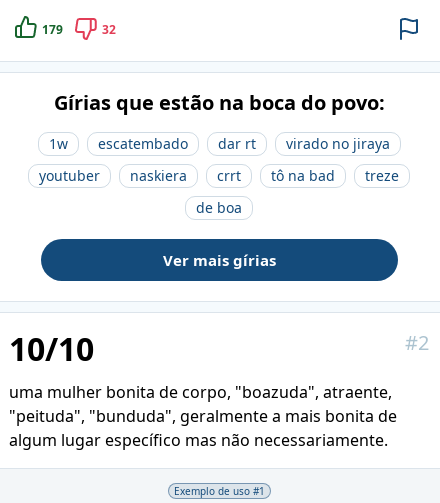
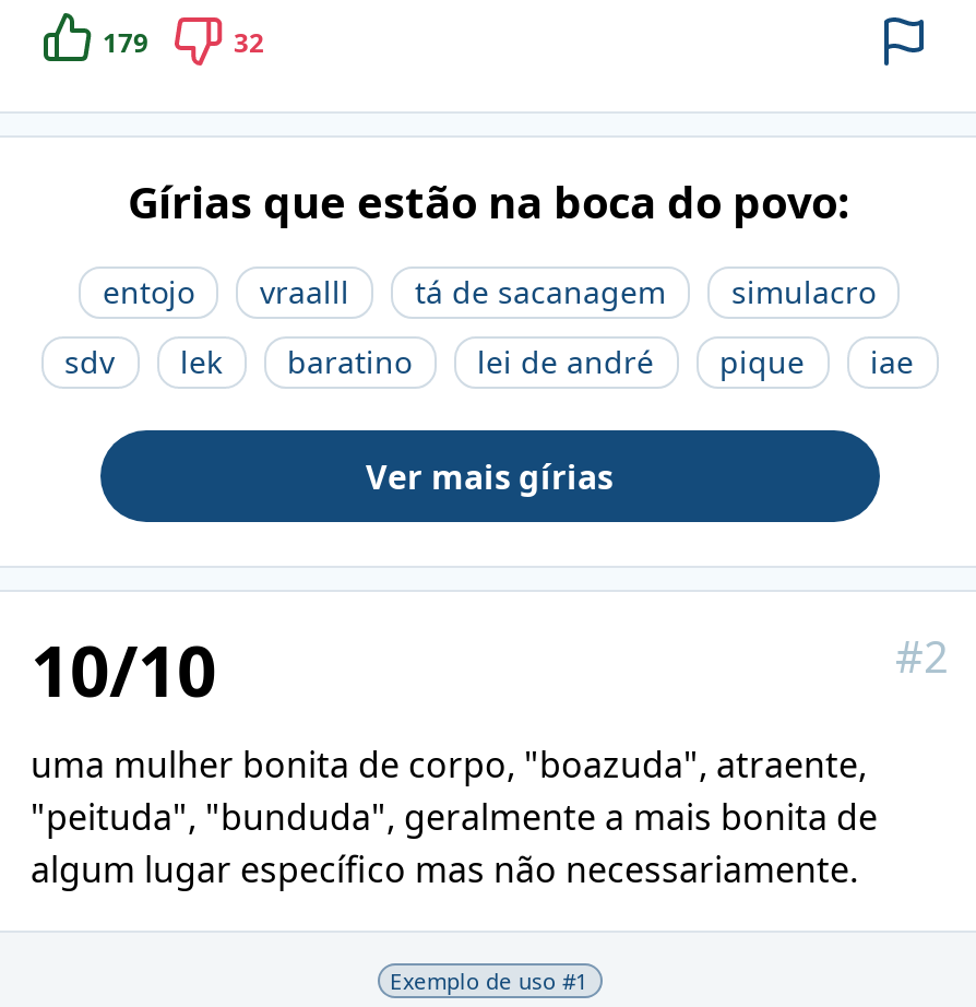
- 1w
- escatembado
- dar rt
- virado no jiraya
- youtuber
- naskiera
- crrt
- tô na bad
- treze
- de boa
+ entojo
+ vraalll
+ tá de sacanagem
+ simulacro
+ sdv
+ lek
+ baratino
+ lei de andré
+ pique
+ iae
